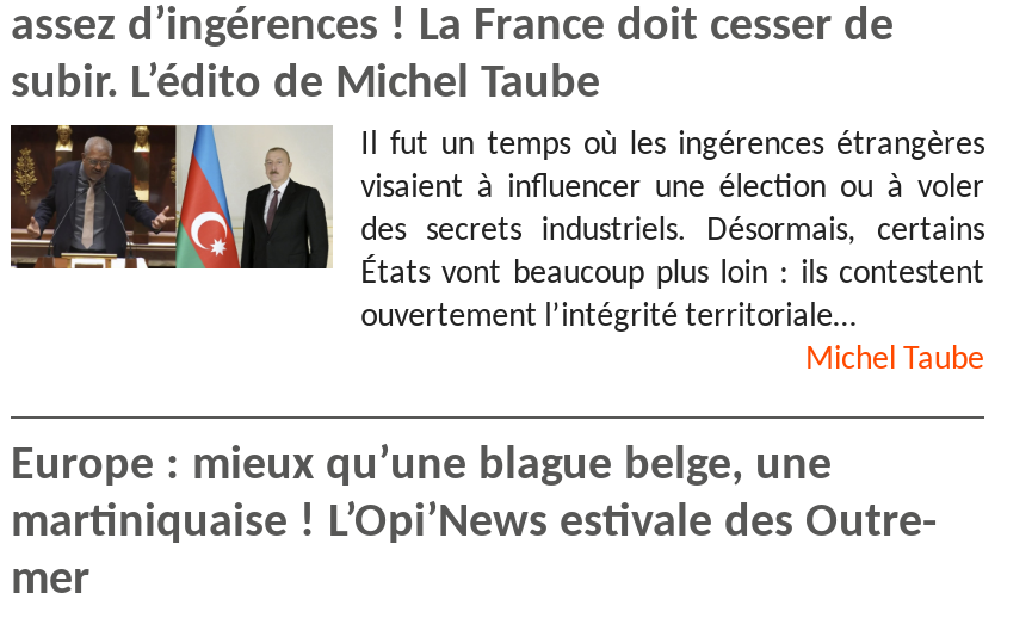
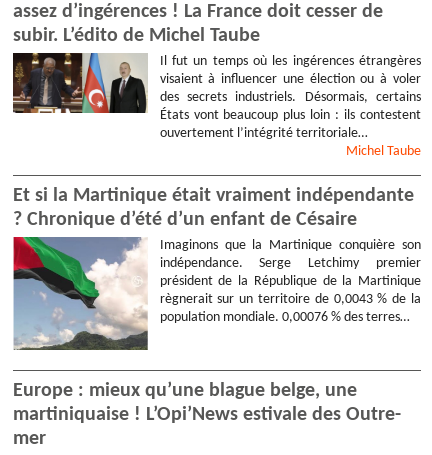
+ [image]
+ Et si la Martinique était vraiment indépendante
+ ? Chronique d’été d’un enfant de Césaire
+ Imaginons que la Martinique conquière son
+ indépendance. Serge Letchimy premier
+ président de la République de la Martinique
+ règnerait sur un territoire de 0,0043 % de la
+ population mondiale. 0,00076 % des terres…
